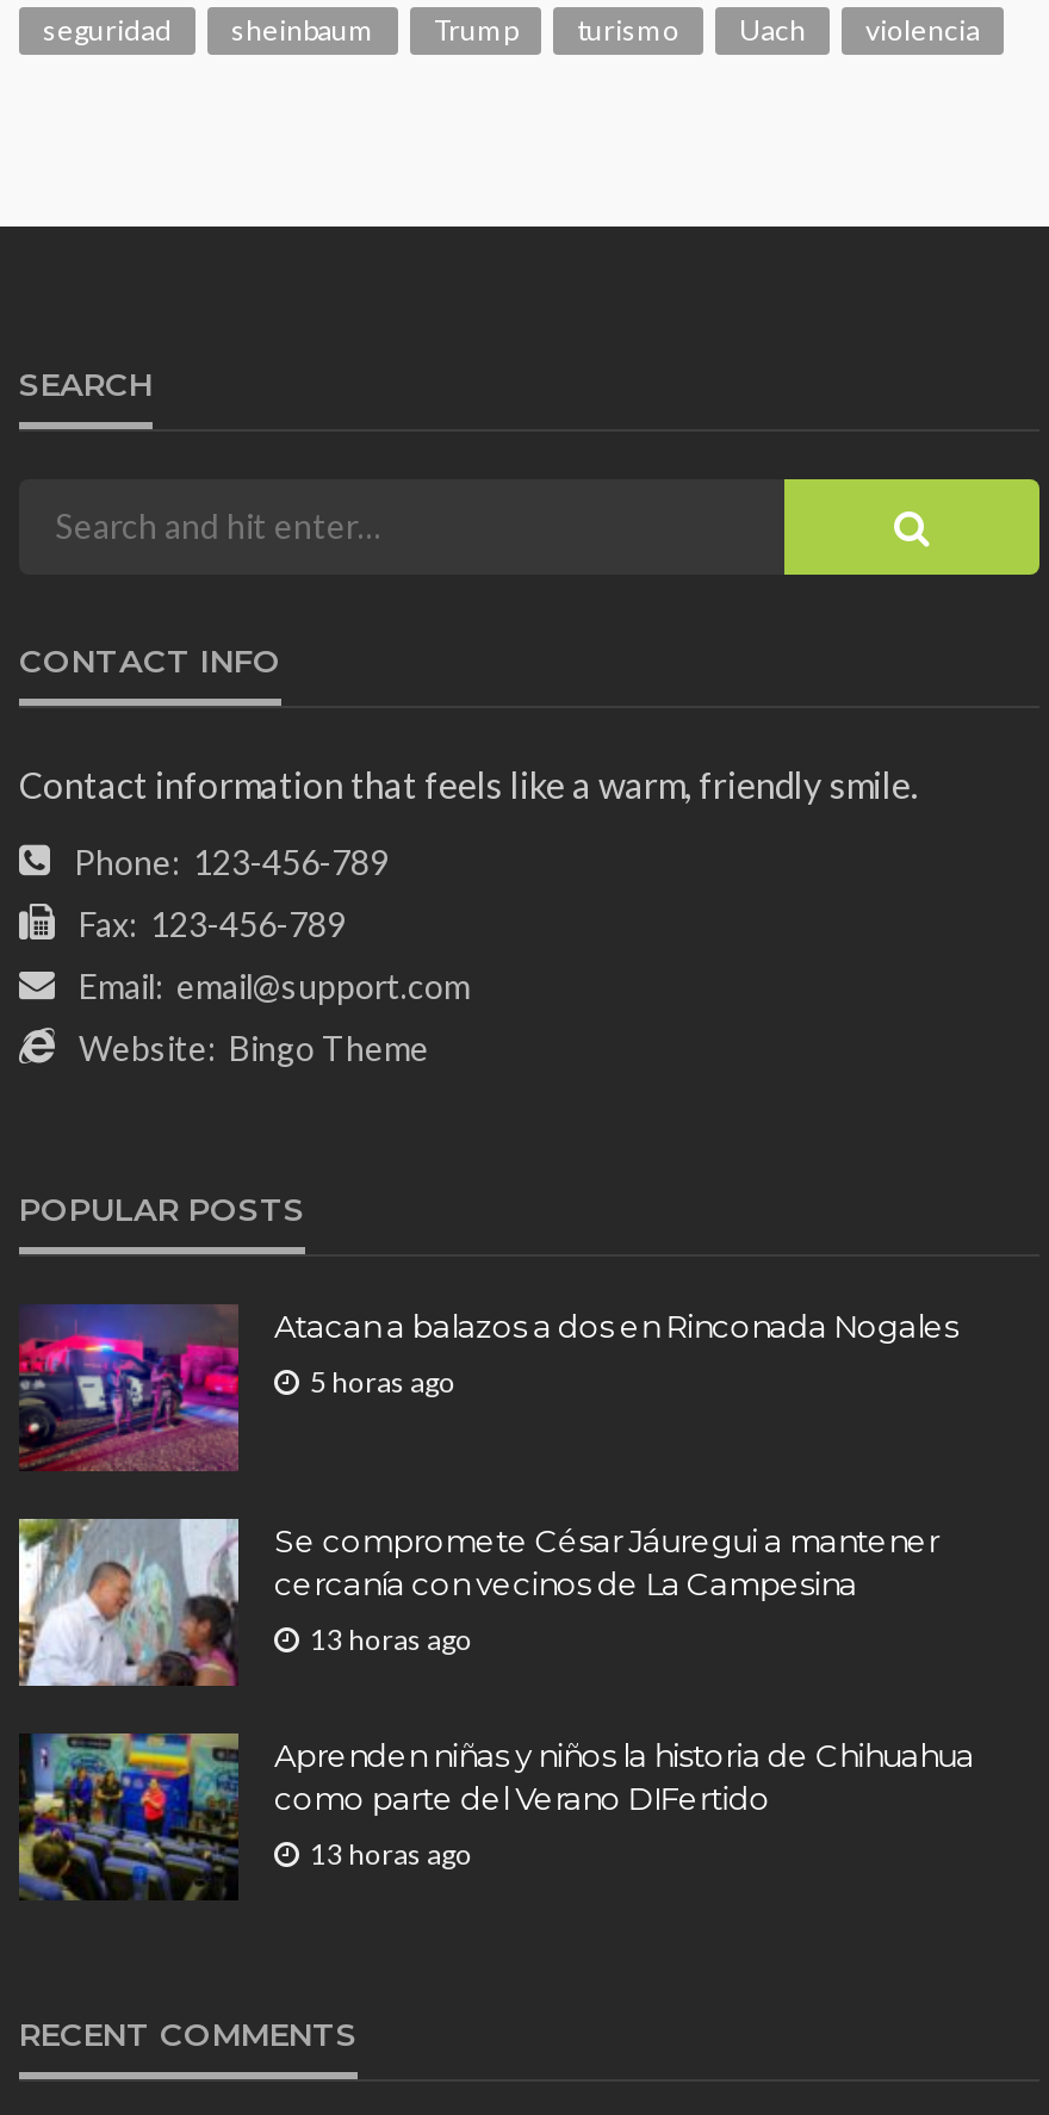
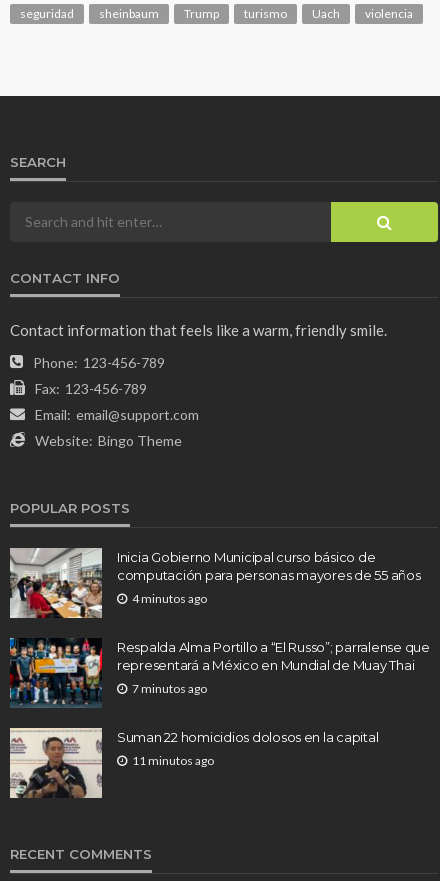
- [image]
- Atacan a balazos a dos en Rinconada Nogales
+ [image]
+ Inicia Gobierno Municipal curso básico de
+ computación para personas mayores de 55 años

- 5 horas ago
+ 4 minutos ago

- [image]
- Se compromete César Jáuregui a mantener
- cercanía con vecinos de La Campesina
+ [image]
+ Respalda Alma Portillo a “El Russo”; parralense que
+ representará a México en Mundial de Muay Thai

- 13 horas ago
+ 7 minutos ago

- [image]
- Aprenden niñas y niños la historia de Chihuahua
- como parte del Verano DIFertido
+ [image]
+ Suman 22 homicidios dolosos en la capital

- 13 horas ago
+ 11 minutos ago
